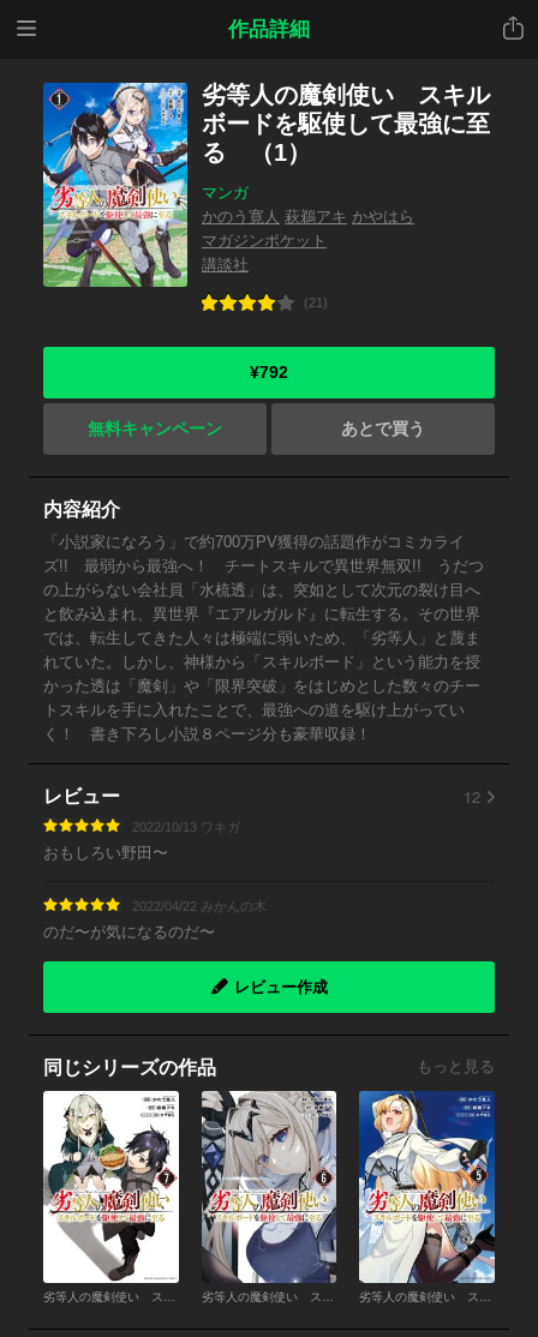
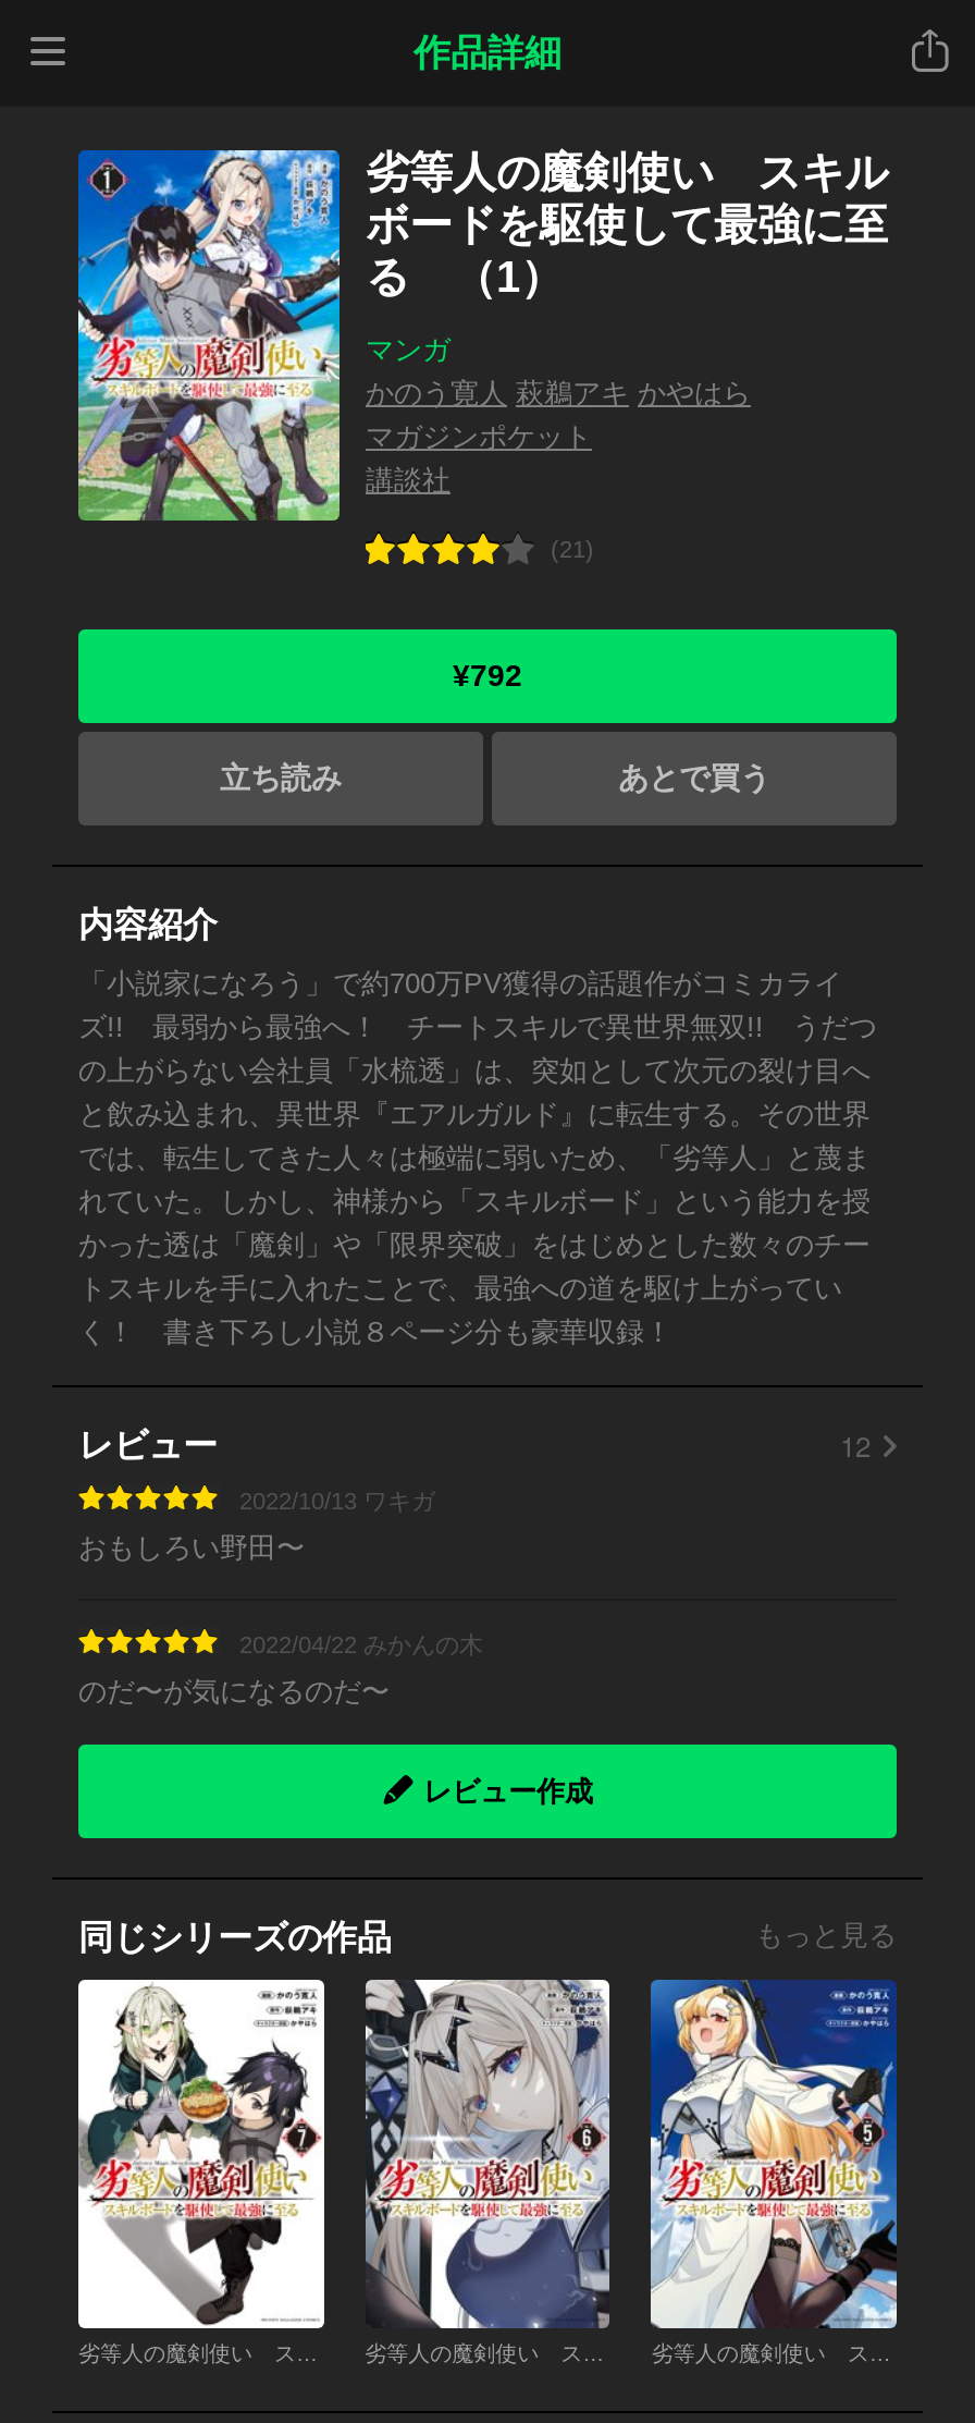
- 無料キャンペーン
+ 立ち読み
